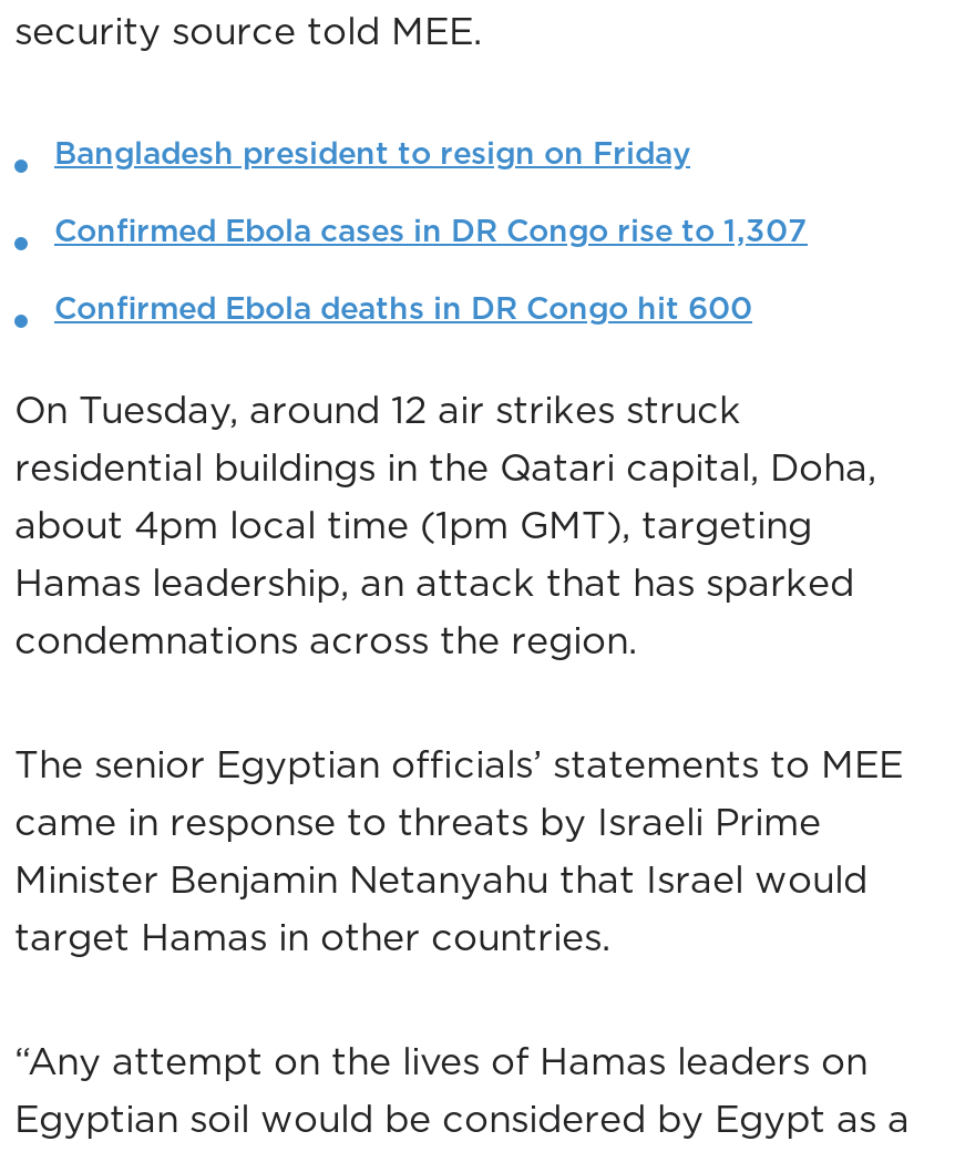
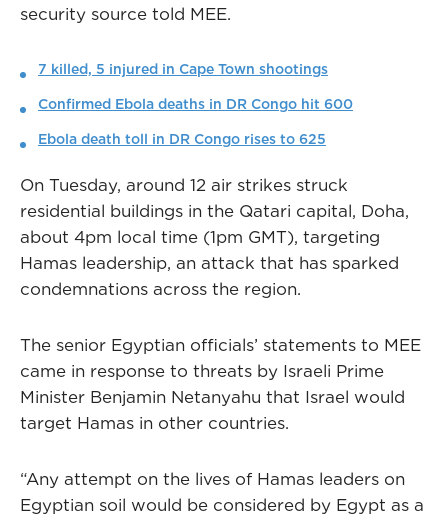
- Bangladesh president to resign on Friday
- Confirmed Ebola cases in DR Congo rise to 1,307
+ 7 killed, 5 injured in Cape Town shootings

moved up: Confirmed Ebola deaths in DR Congo hit 600

+ Ebola death toll in DR Congo rises to 625
